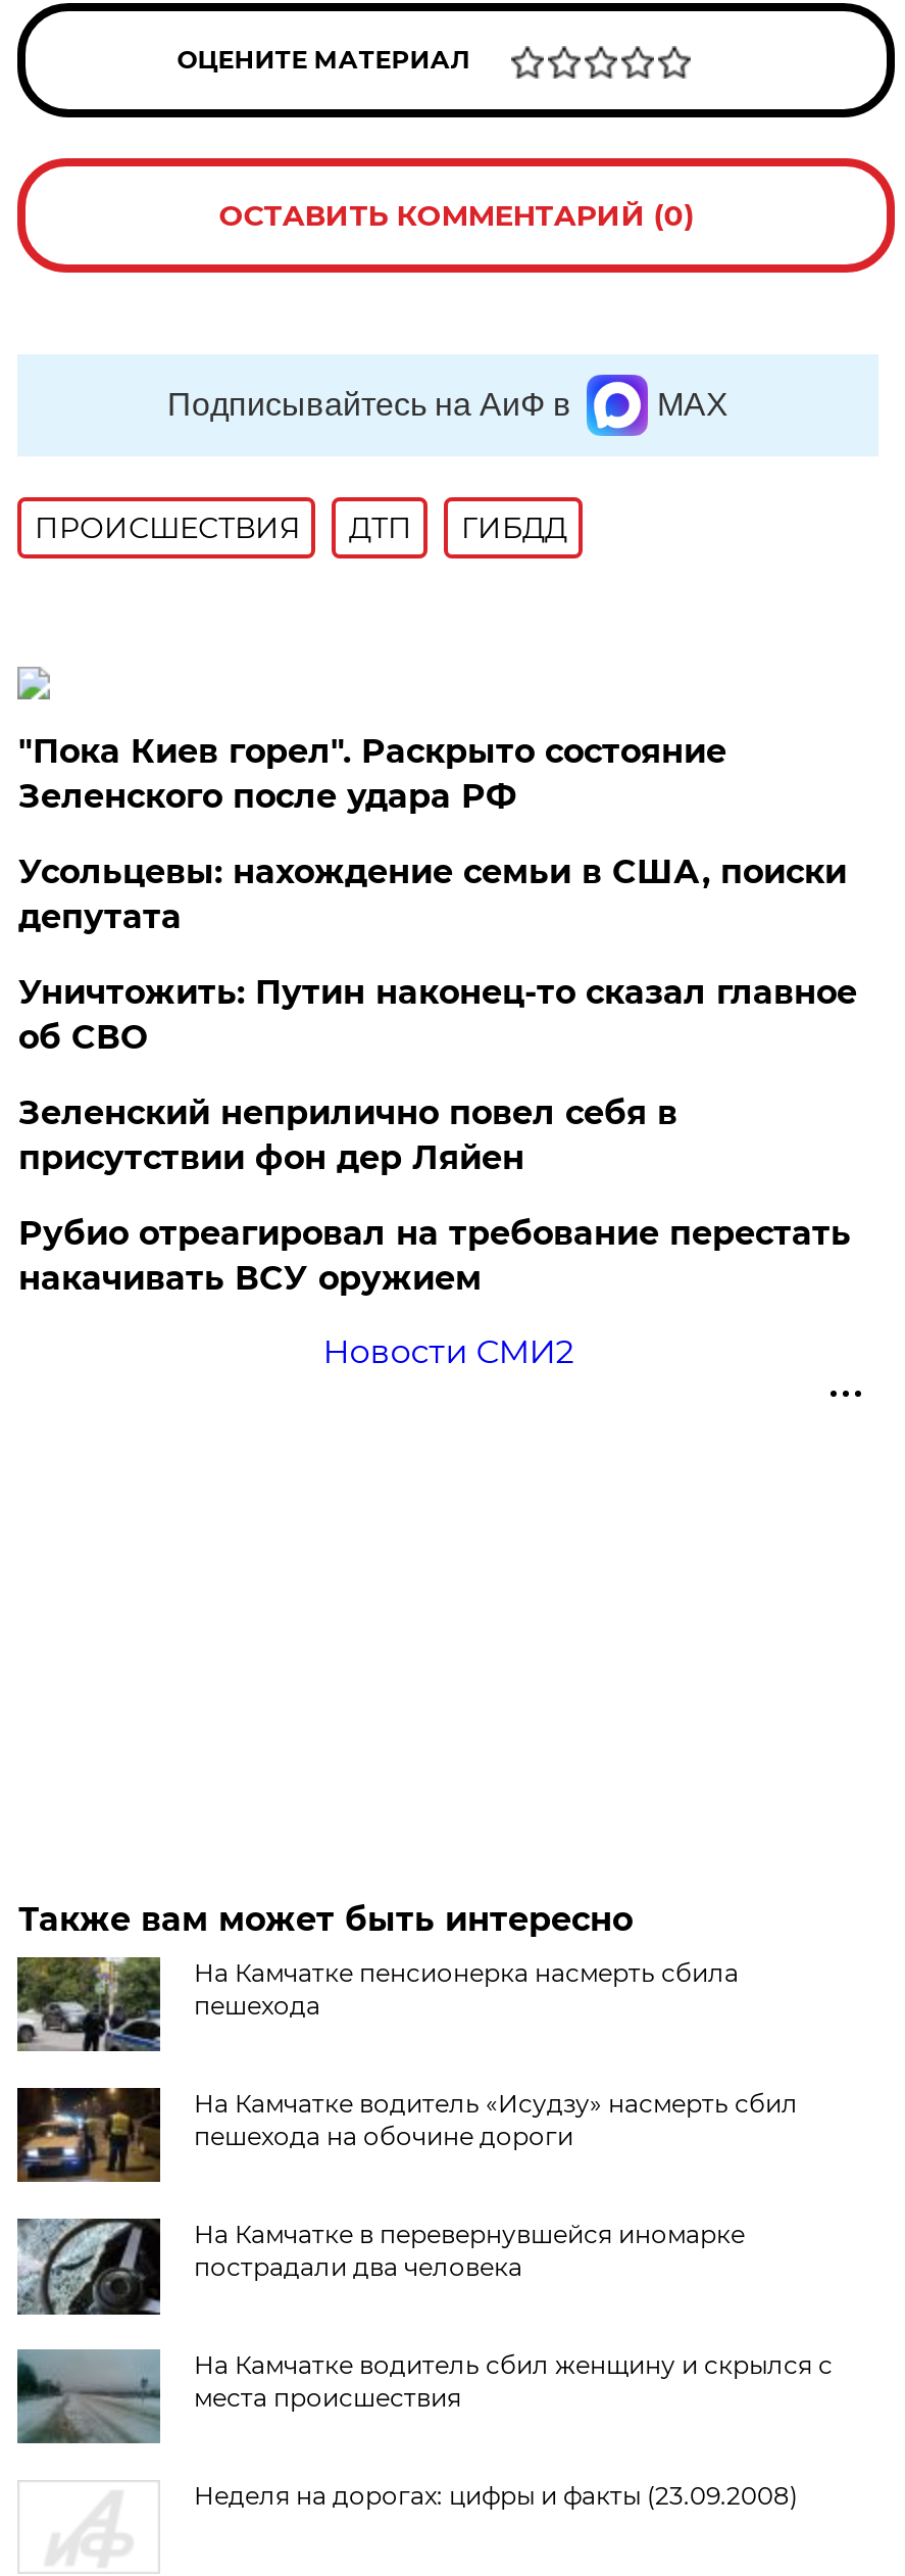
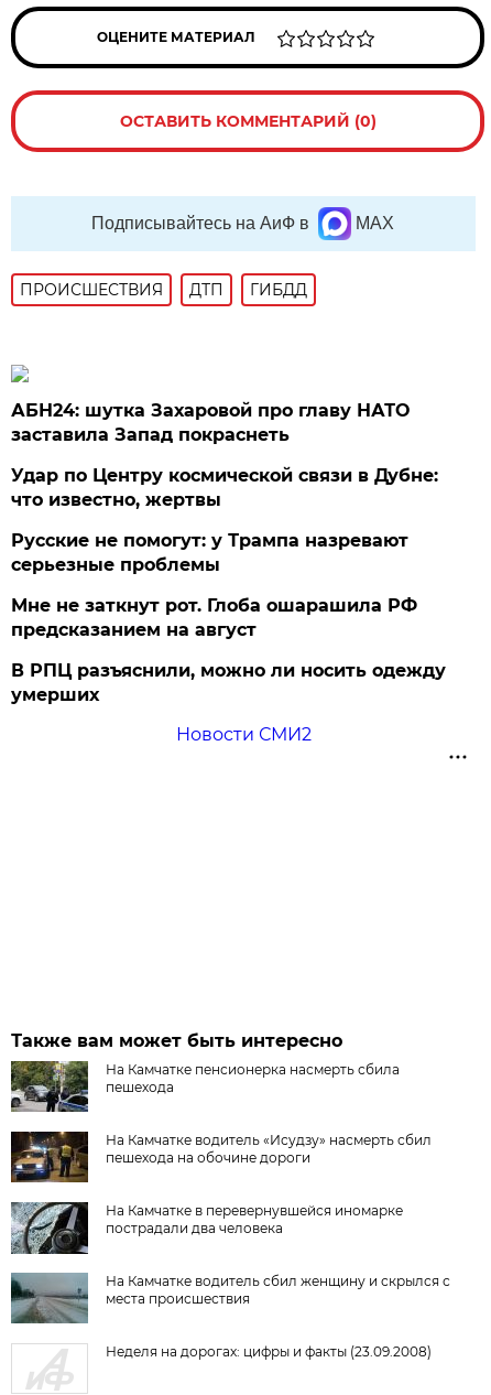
- "Пока Киев горел". Раскрыто состояние
- Зеленского после удара РФ
+ АБН24: шутка Захаровой про главу НАТО
+ заставила Запад покраснеть

- Усольцевы: нахождение семьи в США, поиски
- депутата
+ Удар по Центру космической связи в Дубне:
+ что известно, жертвы

- Уничтожить: Путин наконец-то сказал главное
- об СВО
+ Русские не помогут: у Трампа назревают
+ серьезные проблемы

- Зеленский неприлично повел cебя в
- присутствии фон дер Ляйен
+ Мне не заткнут рот. Глоба ошарашила РФ
+ предсказанием на август

- Рубио отреагировал на требование перестать
- накачивать ВСУ оружием
+ В РПЦ разъяснили, можно ли носить одежду
+ умерших
